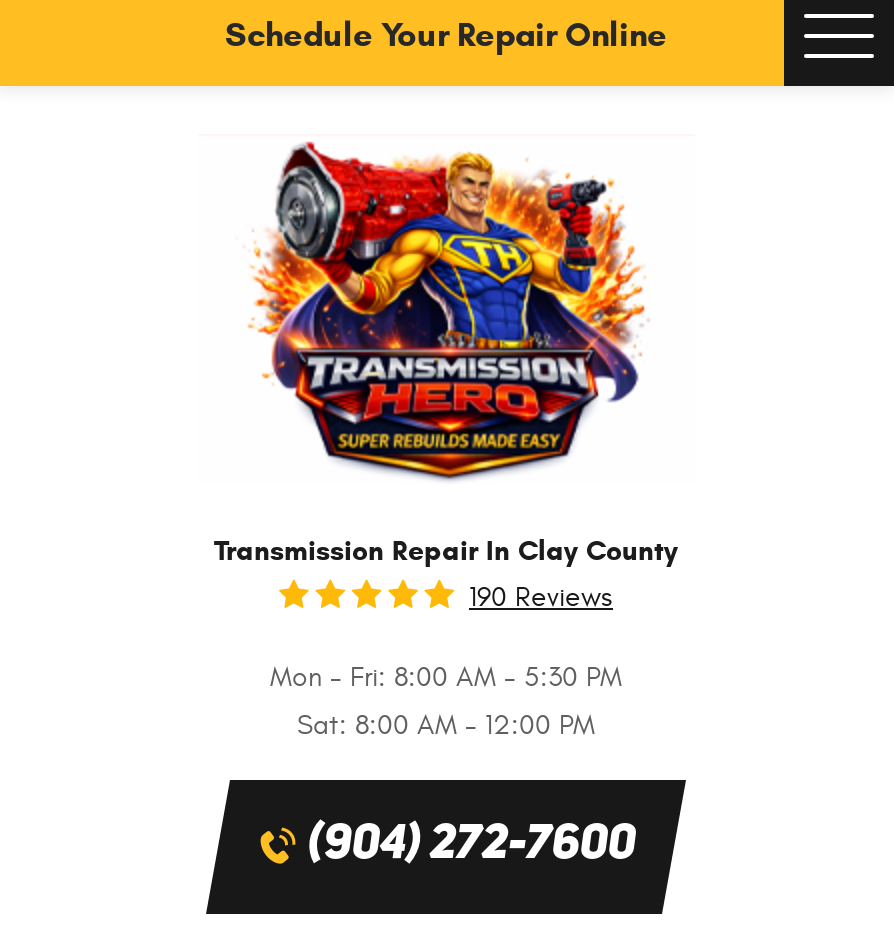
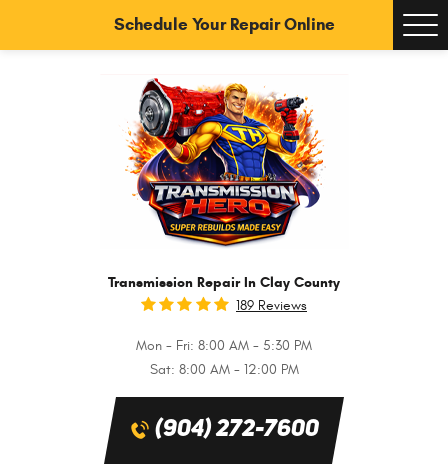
- 190 Reviews
+ 189 Reviews
